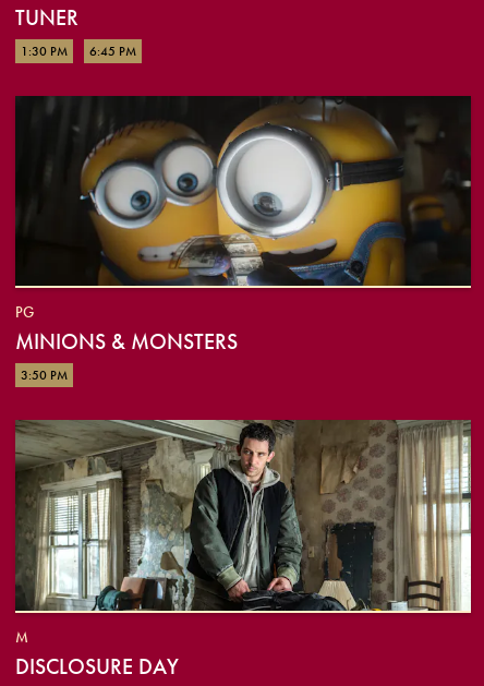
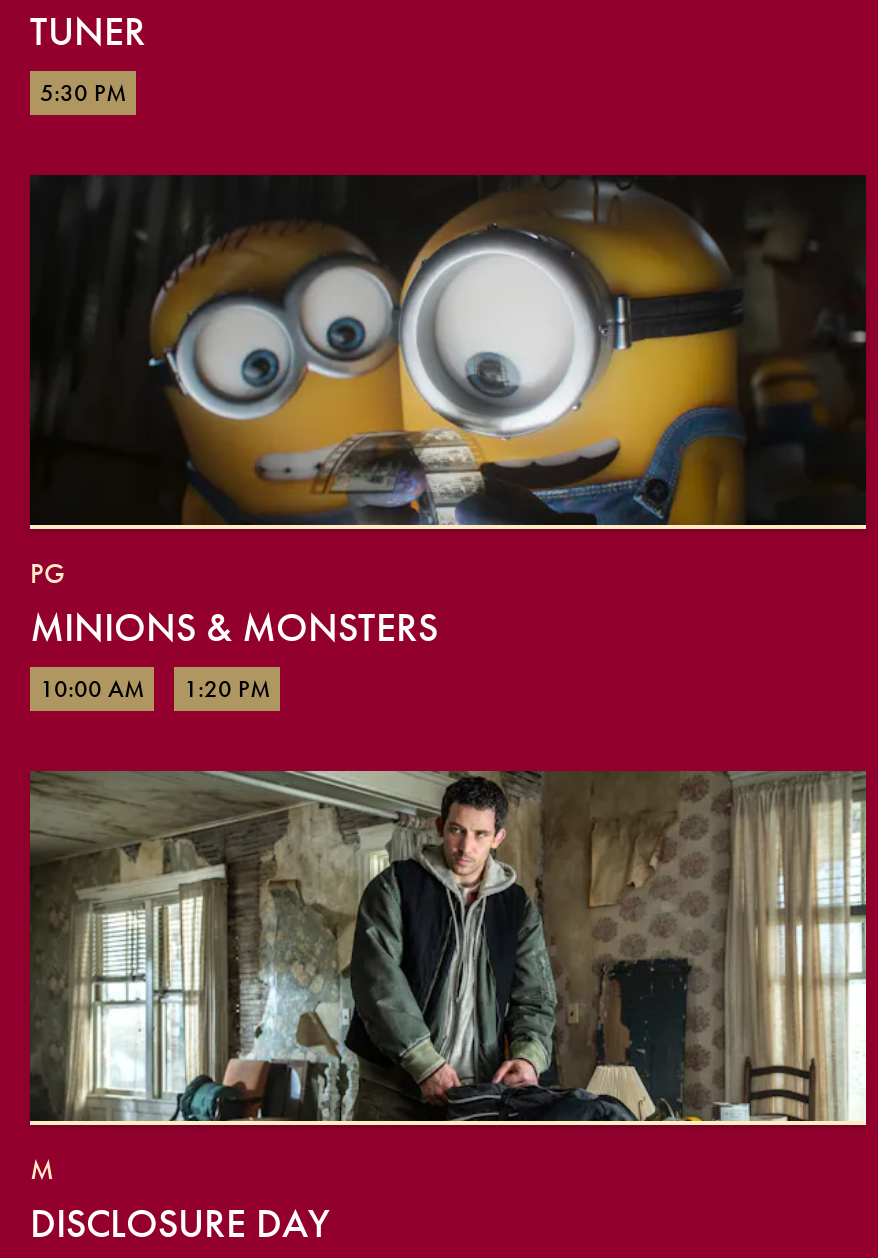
- 1:30 PM
- 6:45 PM
+ 5:30 PM

- 3:50 PM
+ 10:00 AM
+ 1:20 PM
